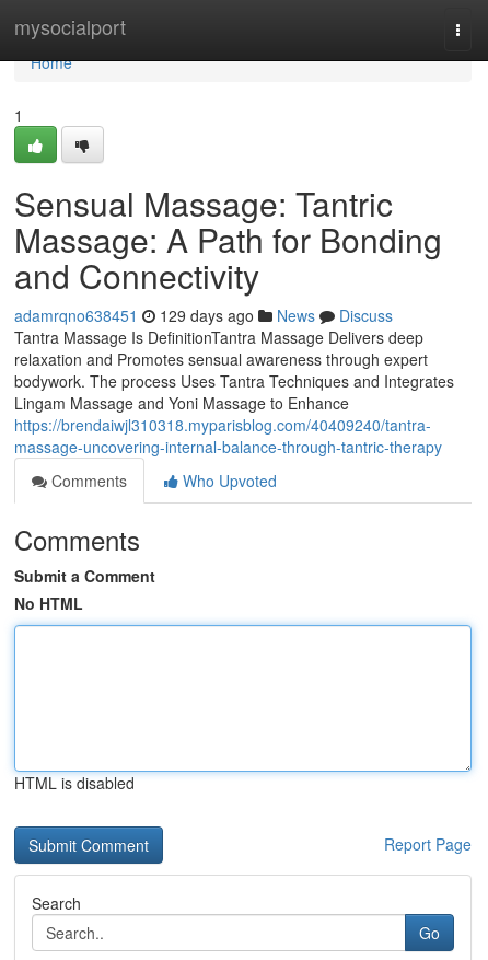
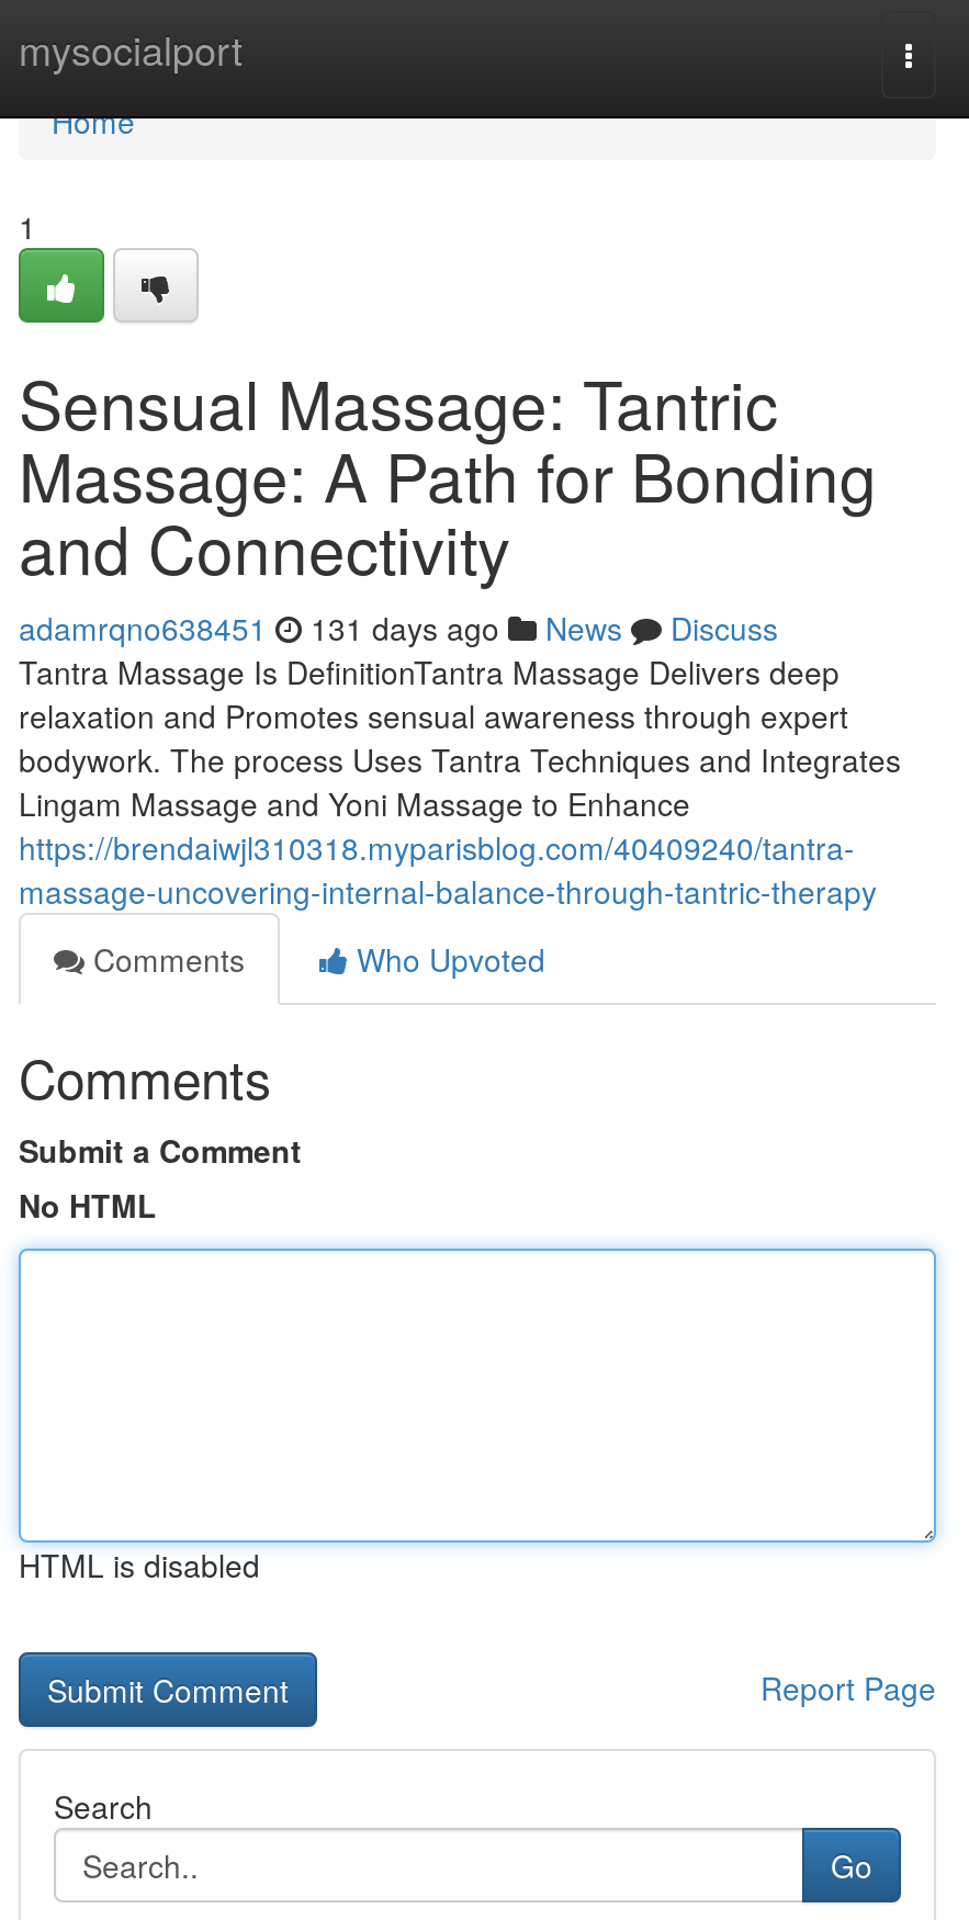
- adamrqno638451 129 days ago News Discuss
+ adamrqno638451 131 days ago News Discuss
